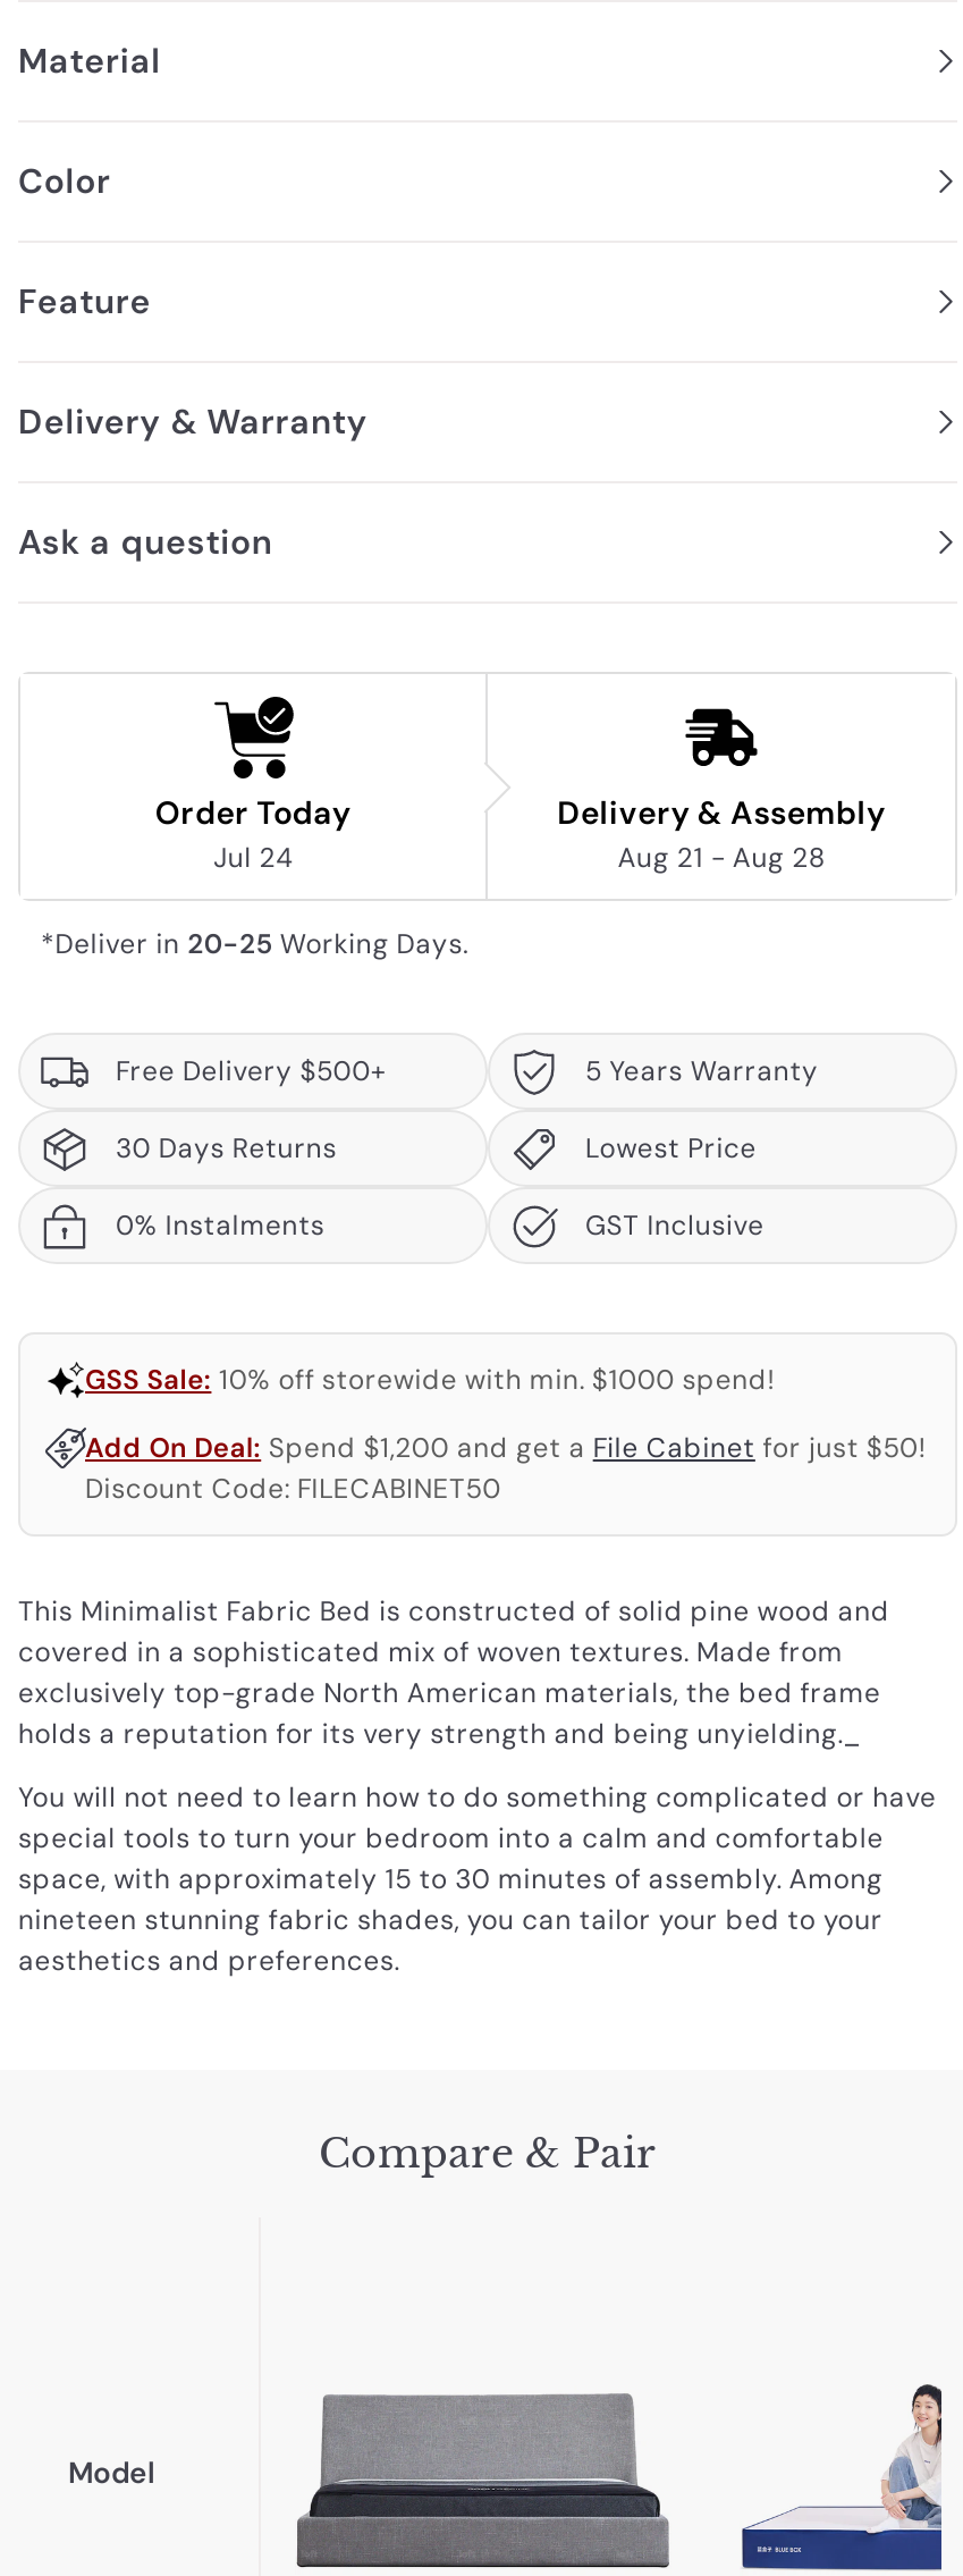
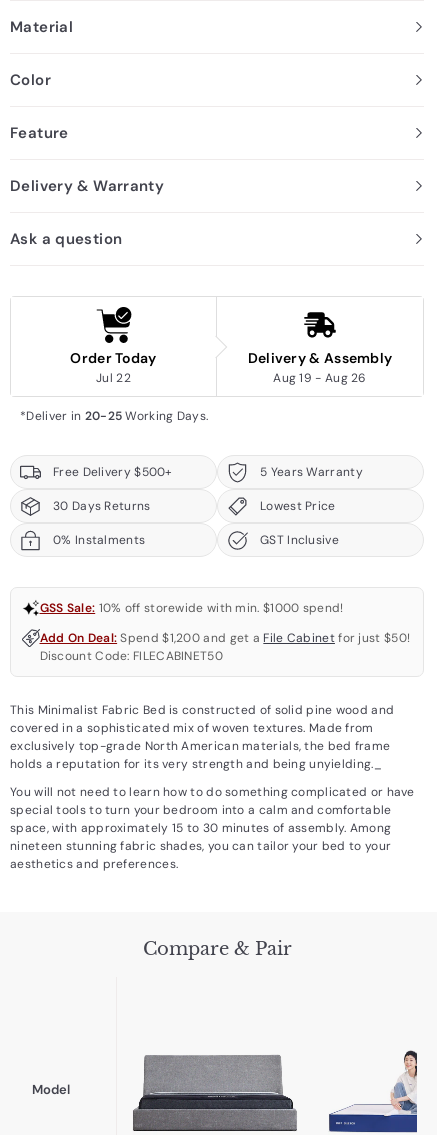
- Jul 24
+ Jul 22

- Aug 21 - Aug 28
+ Aug 19 - Aug 26
